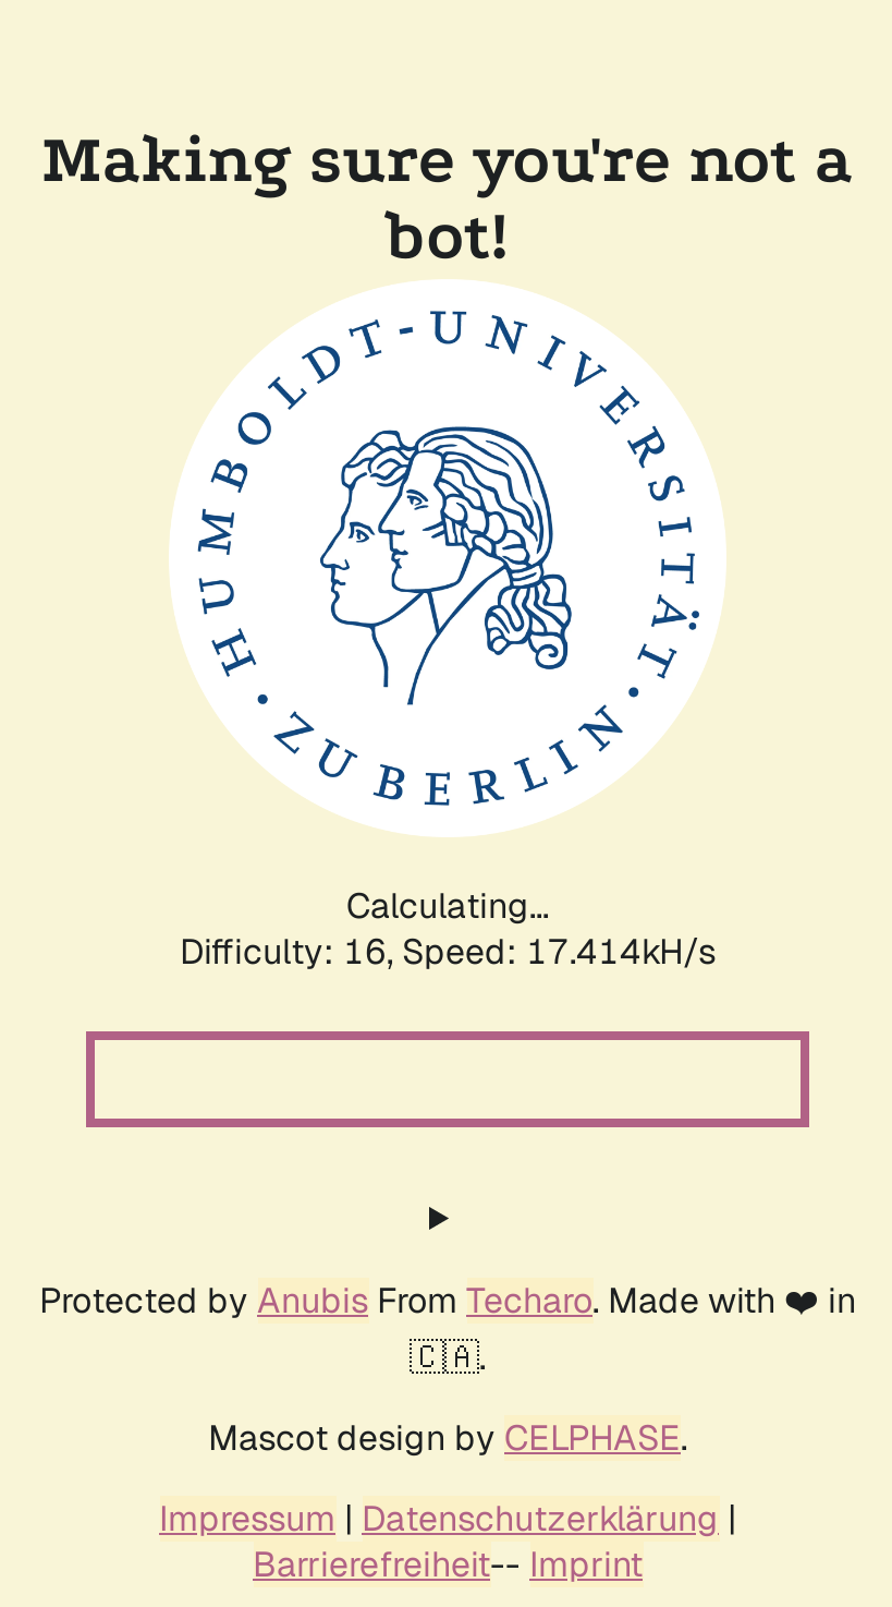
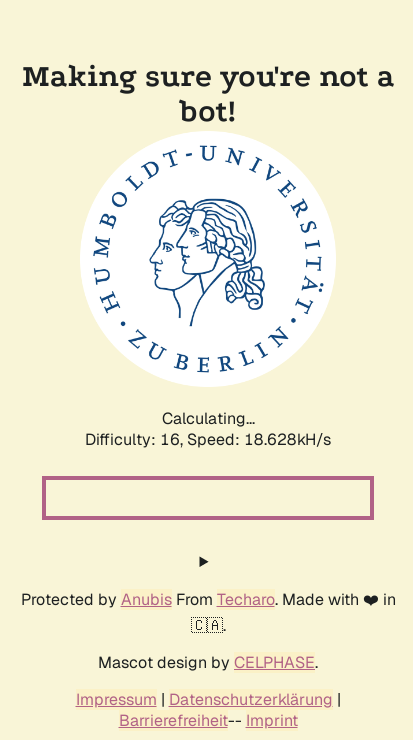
- Difficulty: 16, Speed: 17.414kH/s
+ Difficulty: 16, Speed: 18.628kH/s
